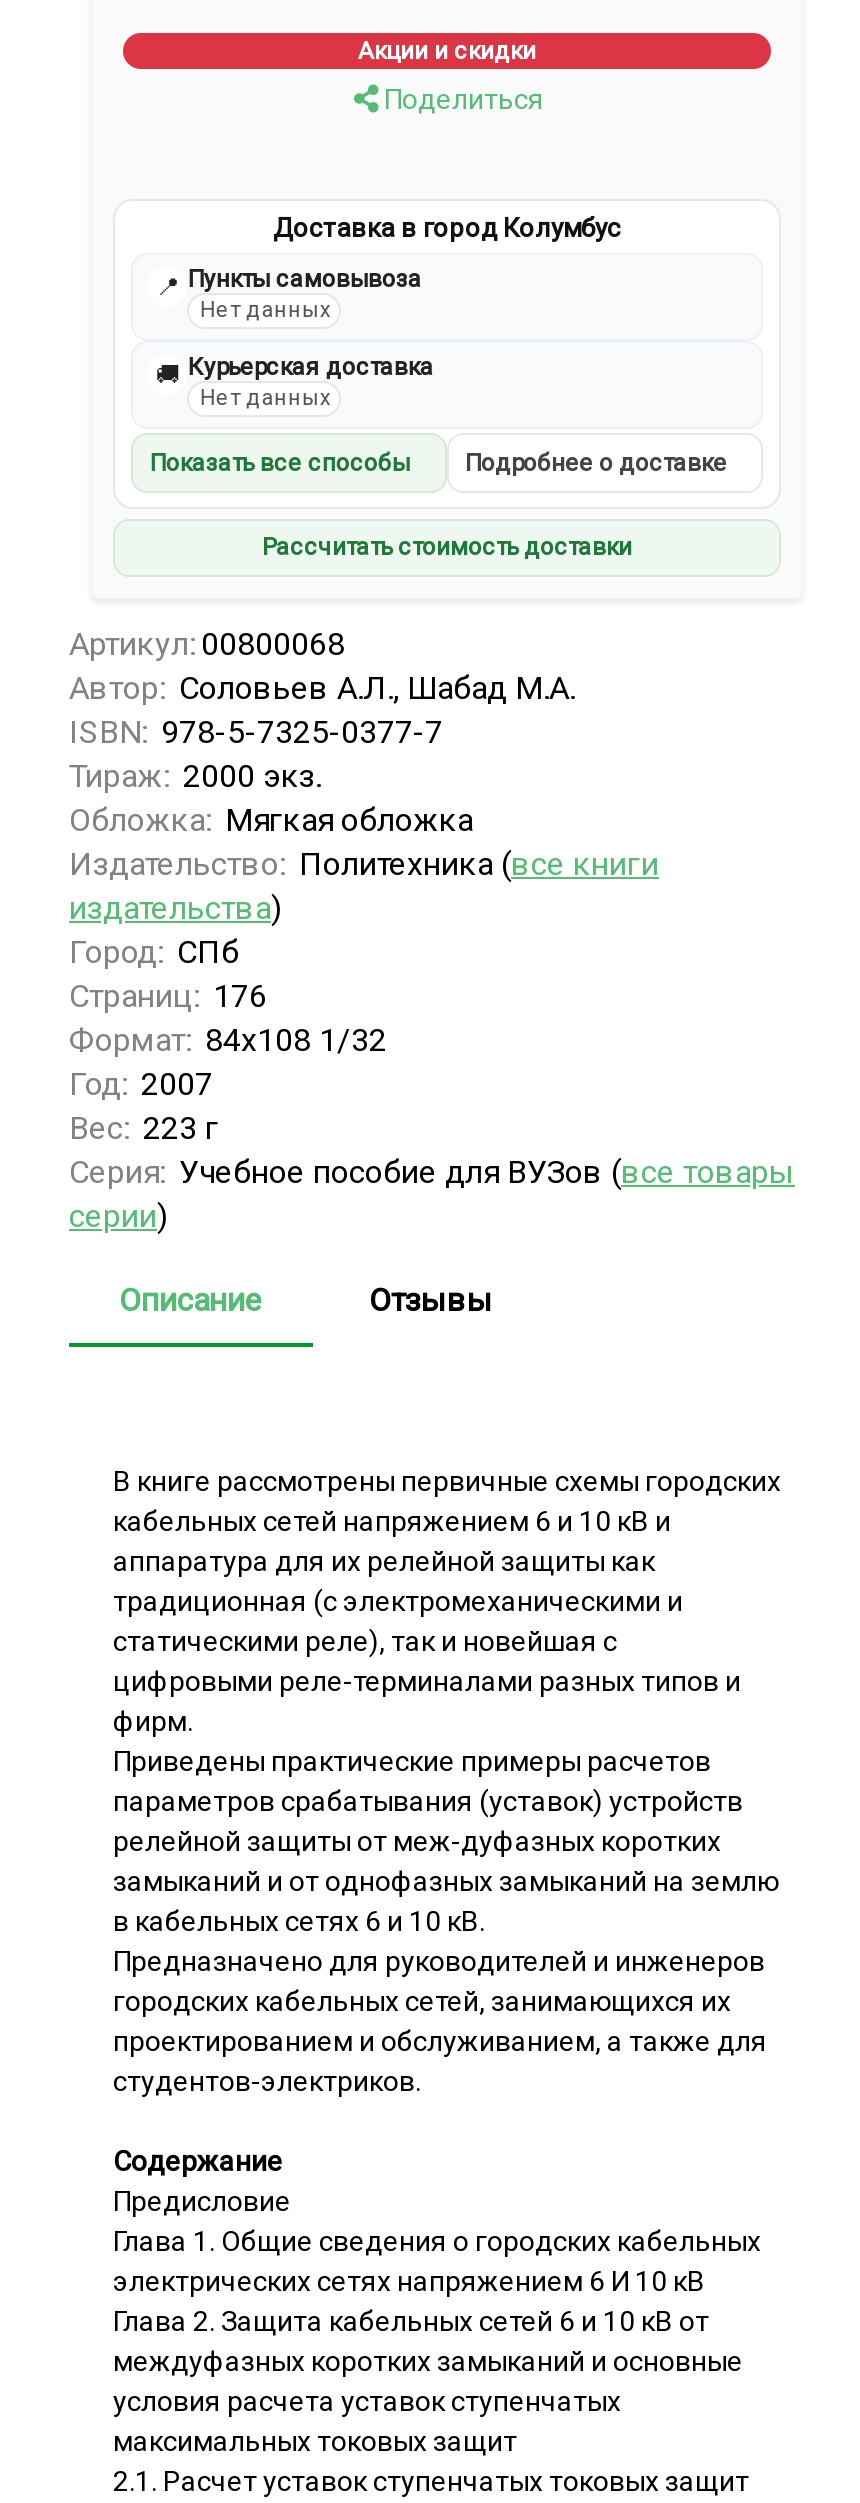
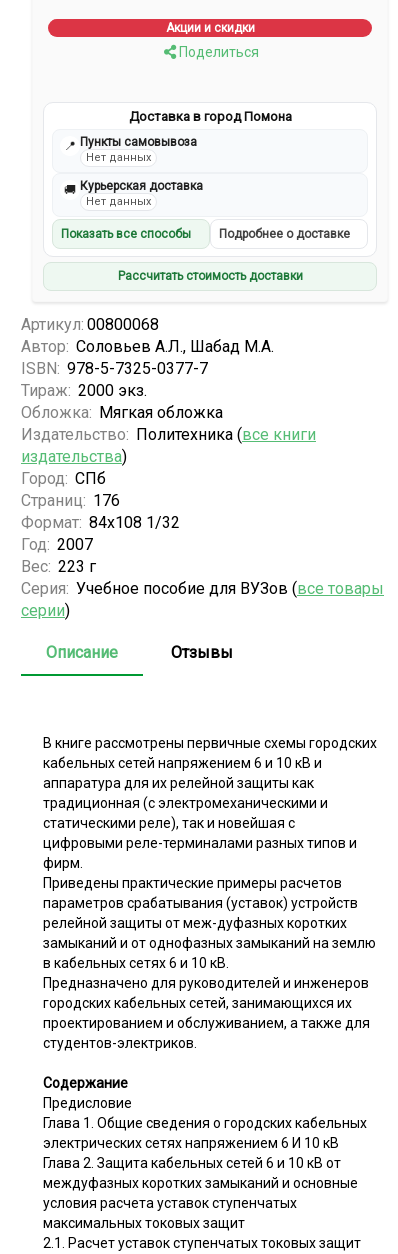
- Доставка в город Колумбус
+ Доставка в город Помона
